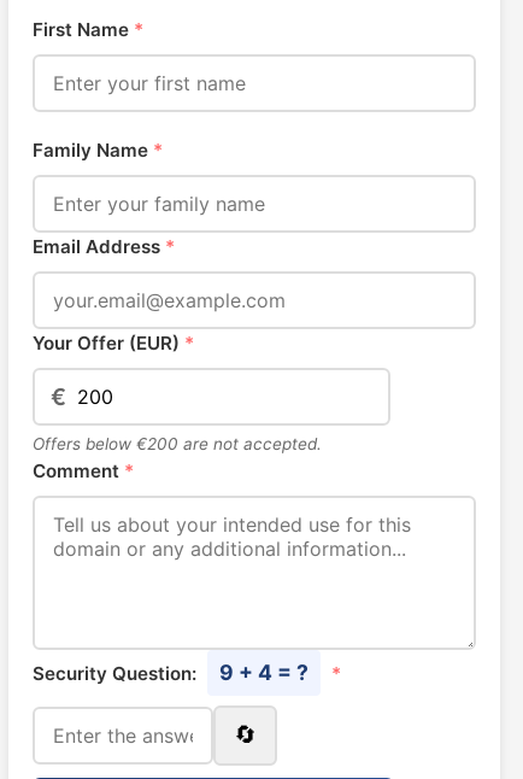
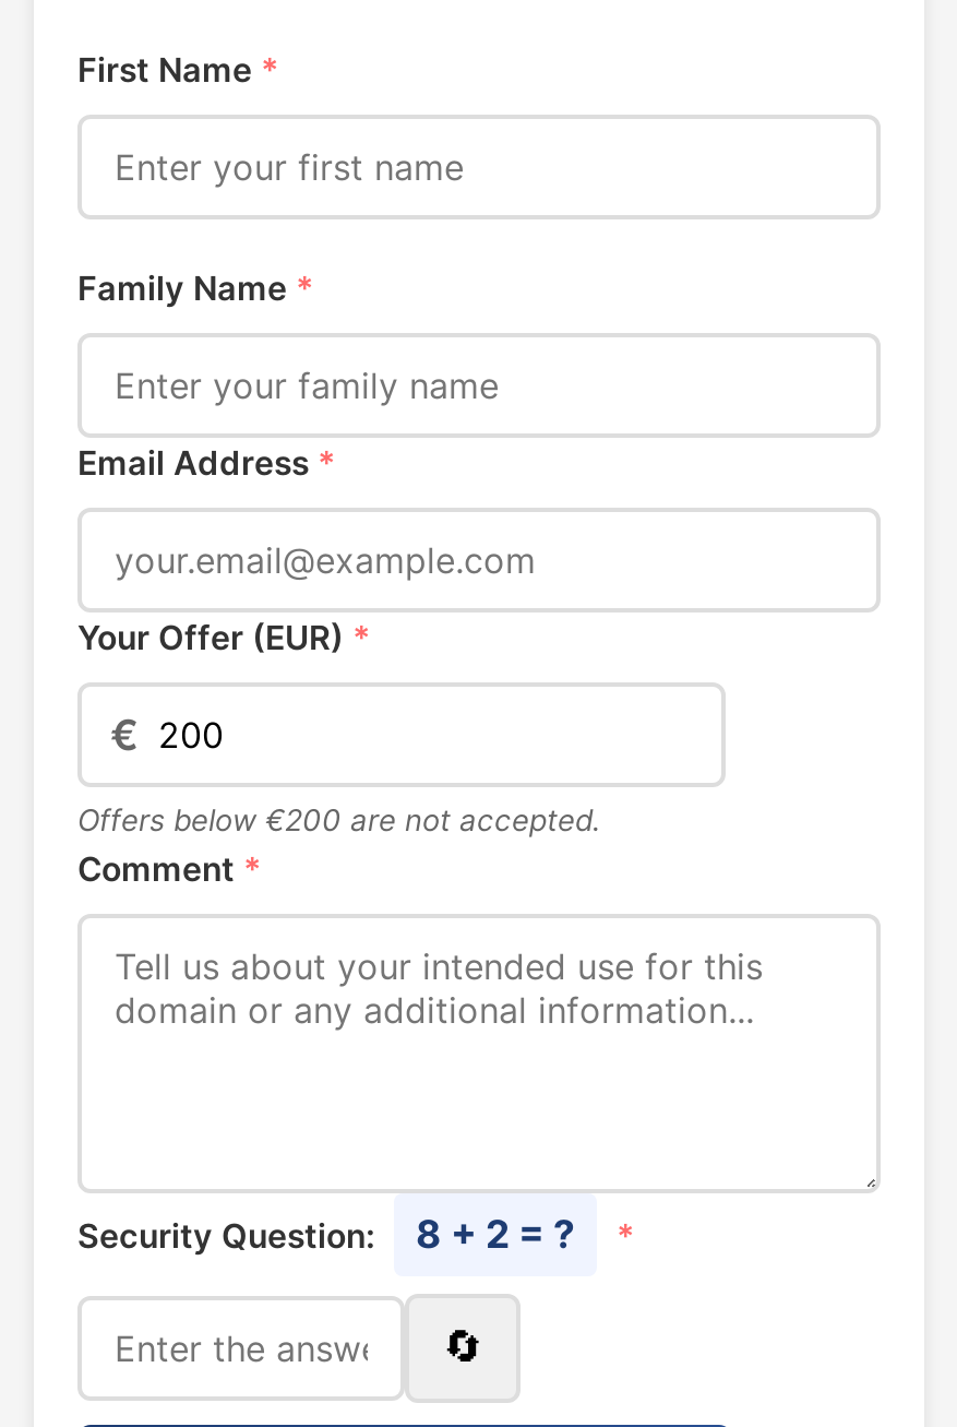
- 9 + 4 = ?
+ 8 + 2 = ?
